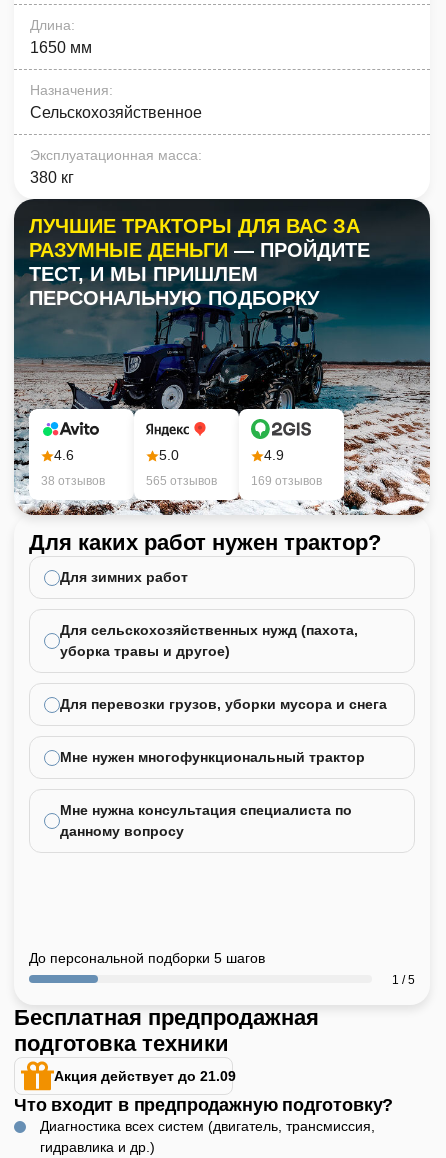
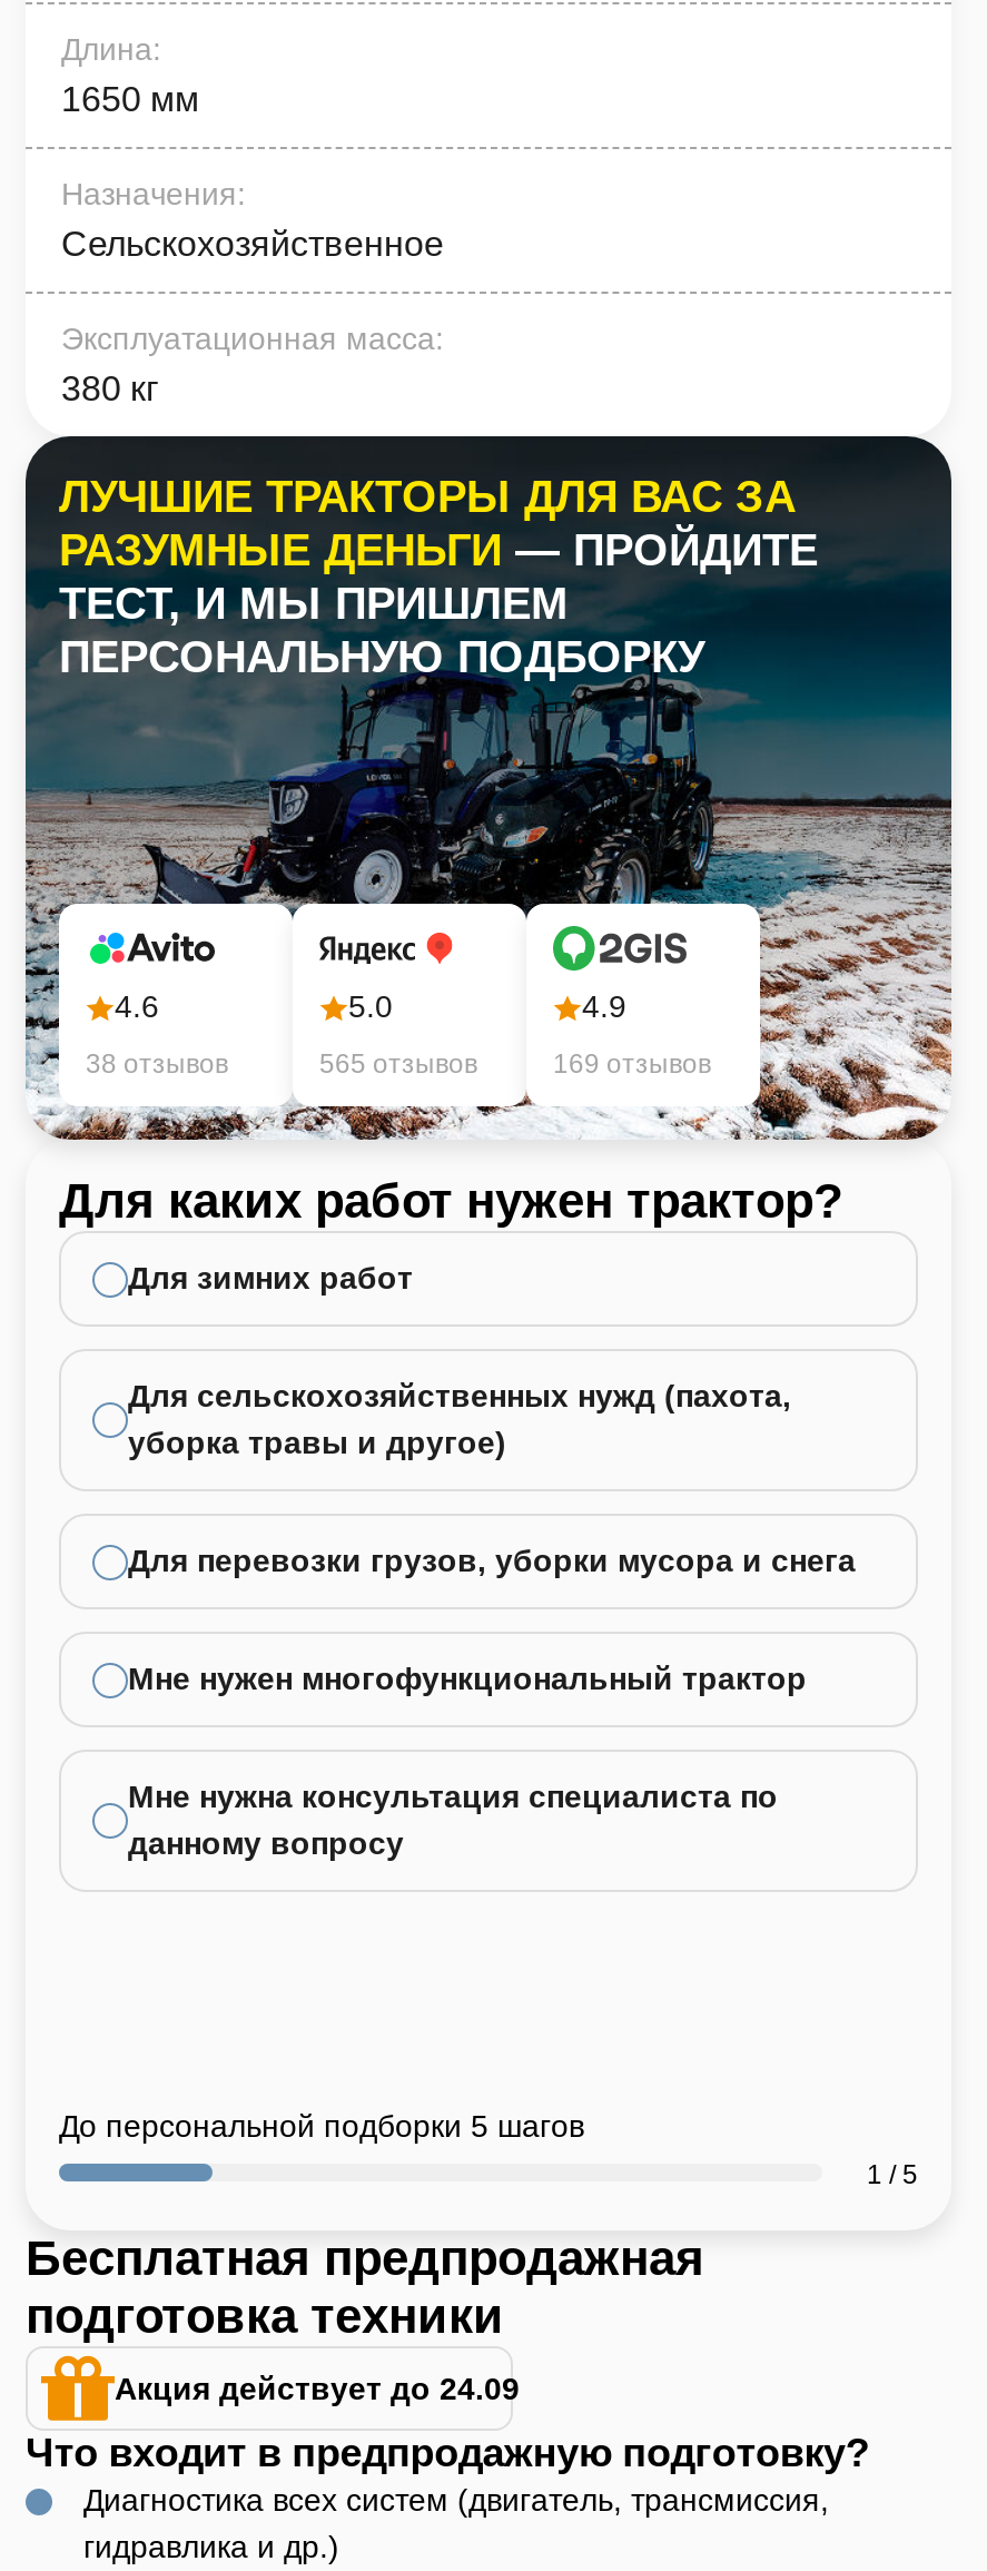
- Акция действует до 21.09
+ Акция действует до 24.09
